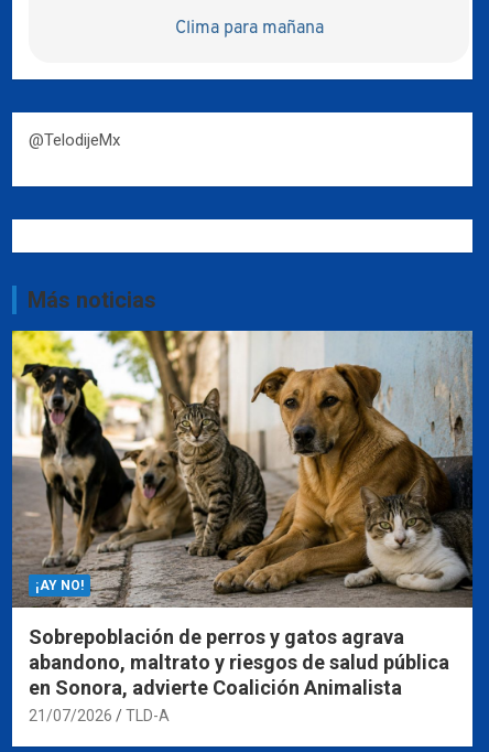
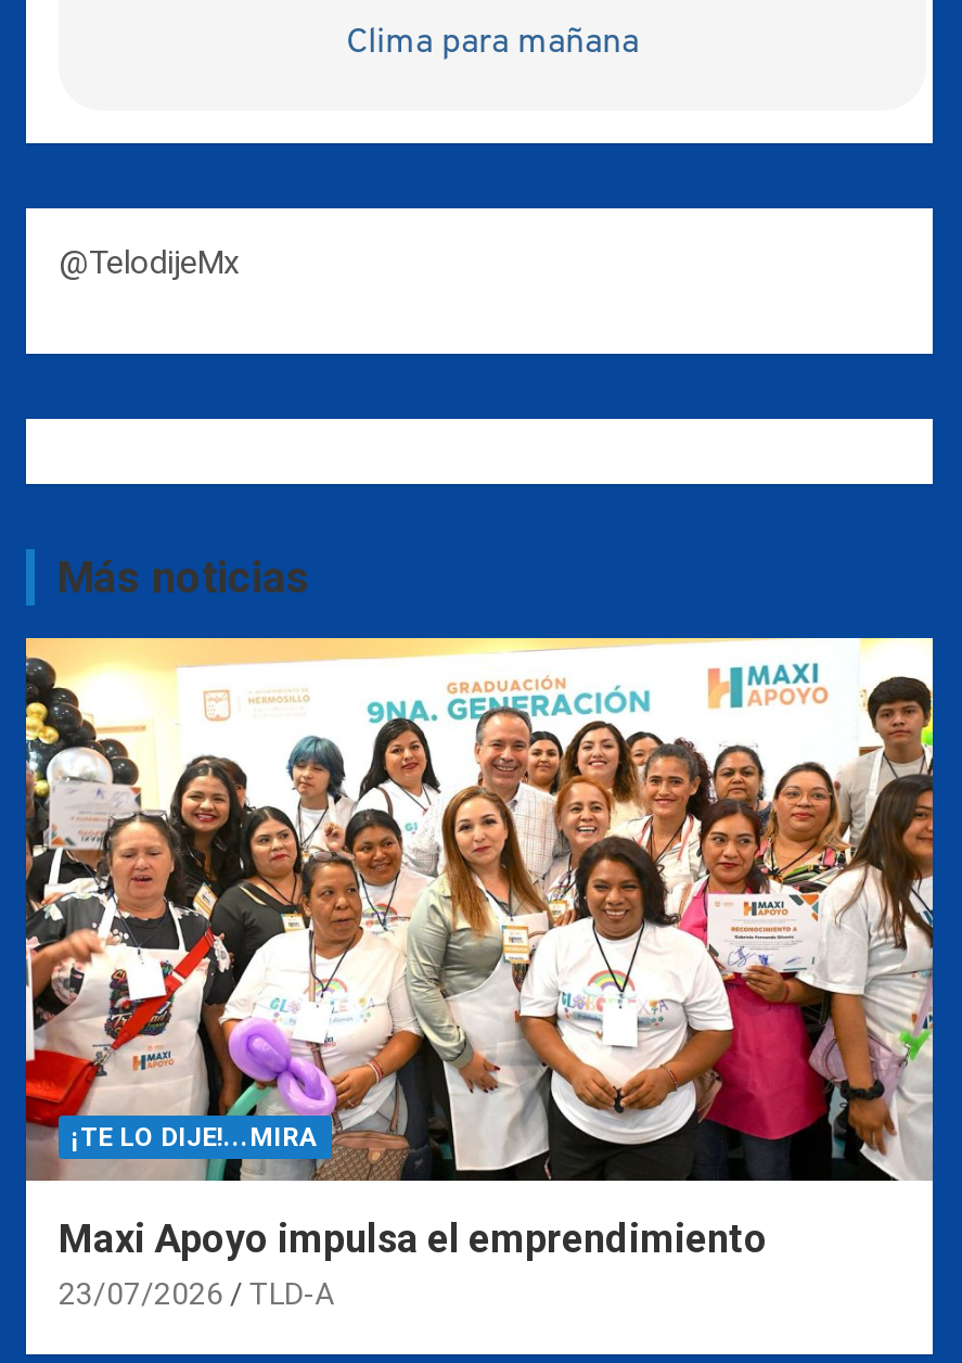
- [image]
- ¡AY NO!
+ [image]
+ ¡TE LO DIJE!...MIRA

- Sobrepoblación de perros y gatos agrava
- abandono, maltrato y riesgos de salud pública
- en Sonora, advierte Coalición Animalista
- 21/07/2026
+ Maxi Apoyo impulsa el emprendimiento
+ 23/07/2026
